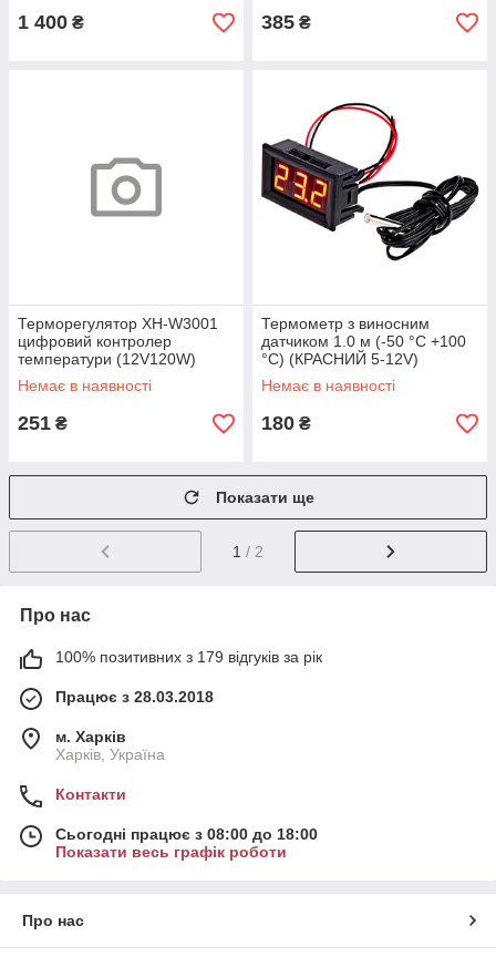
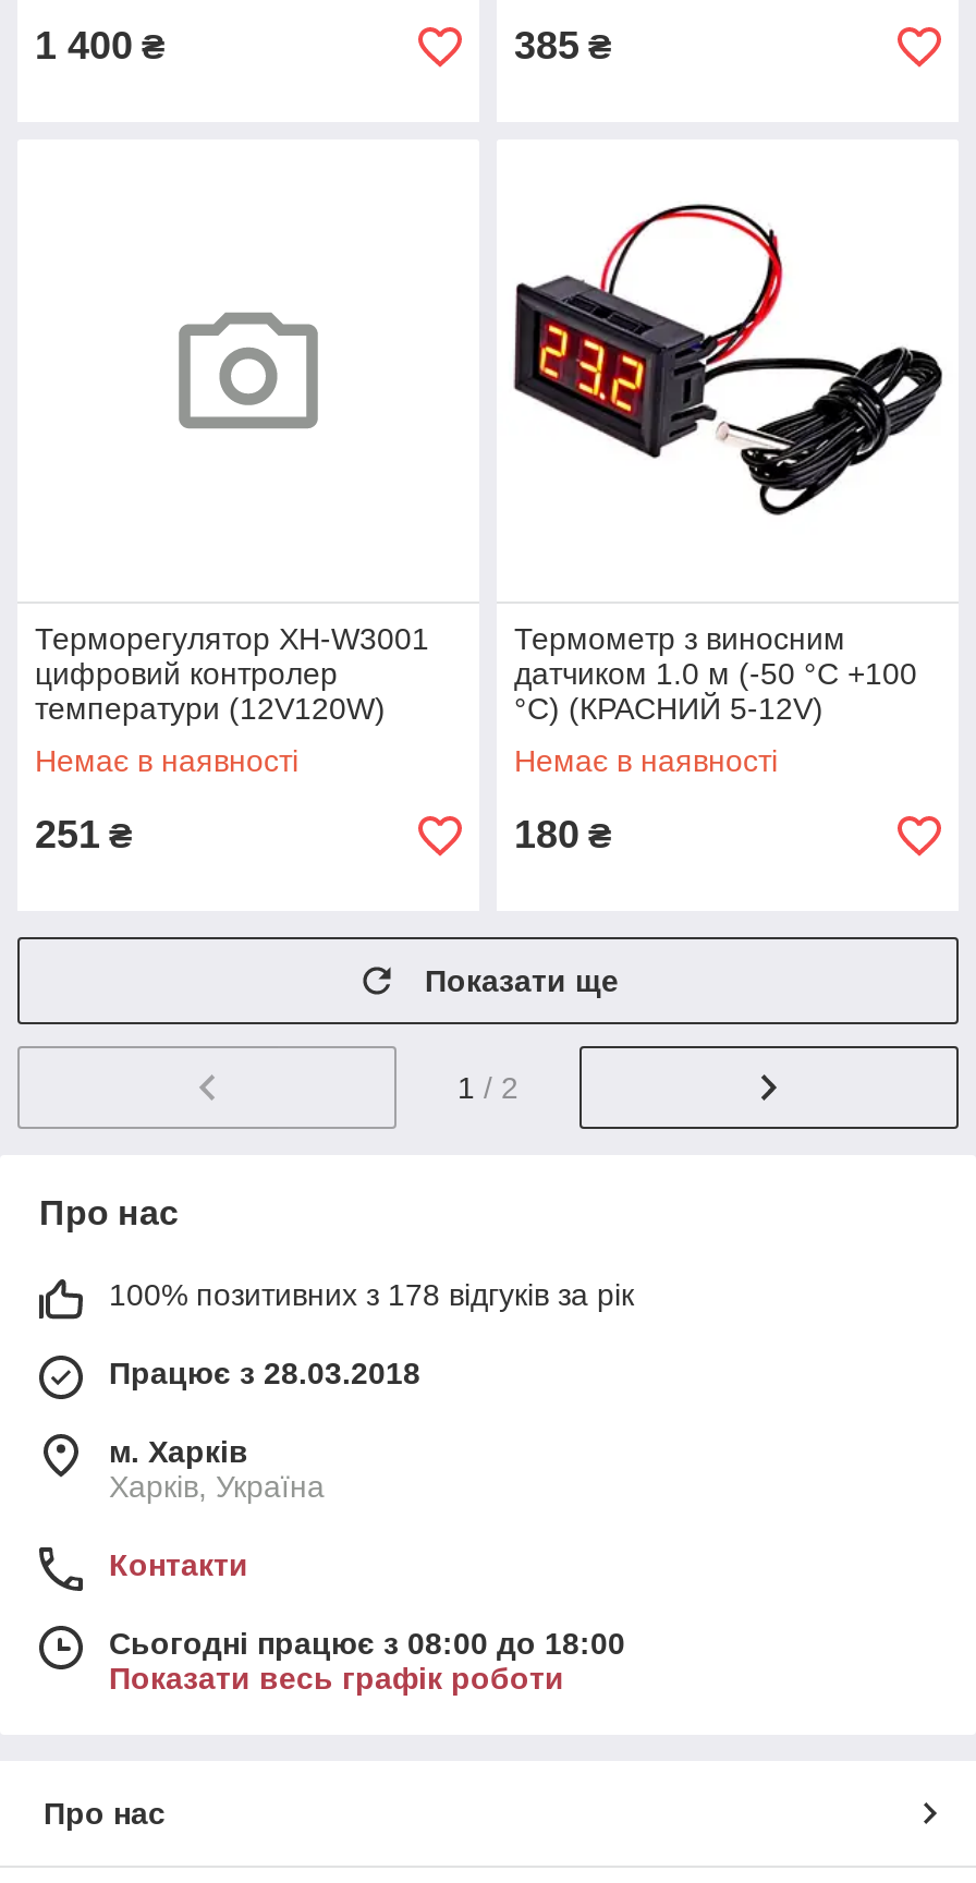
- 100% позитивних з 179 відгуків за рік
+ 100% позитивних з 178 відгуків за рік
